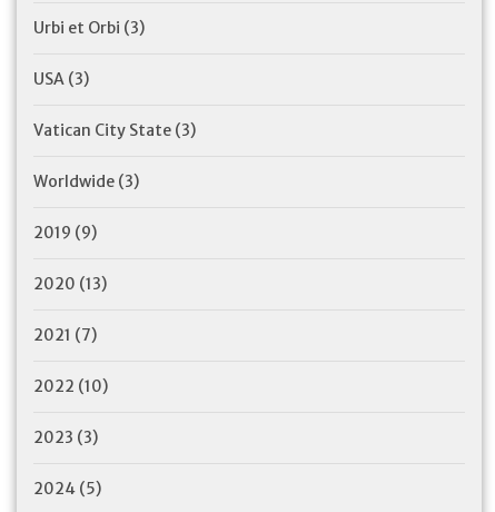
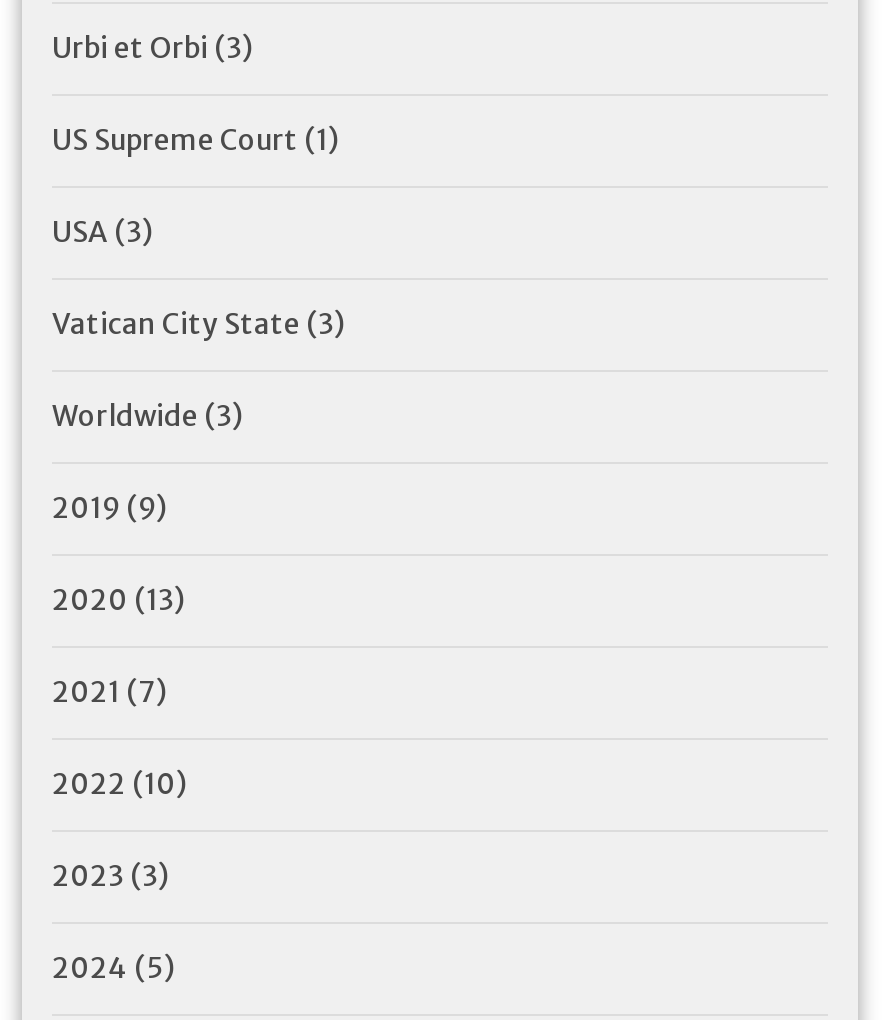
+ US Supreme Court (1)
